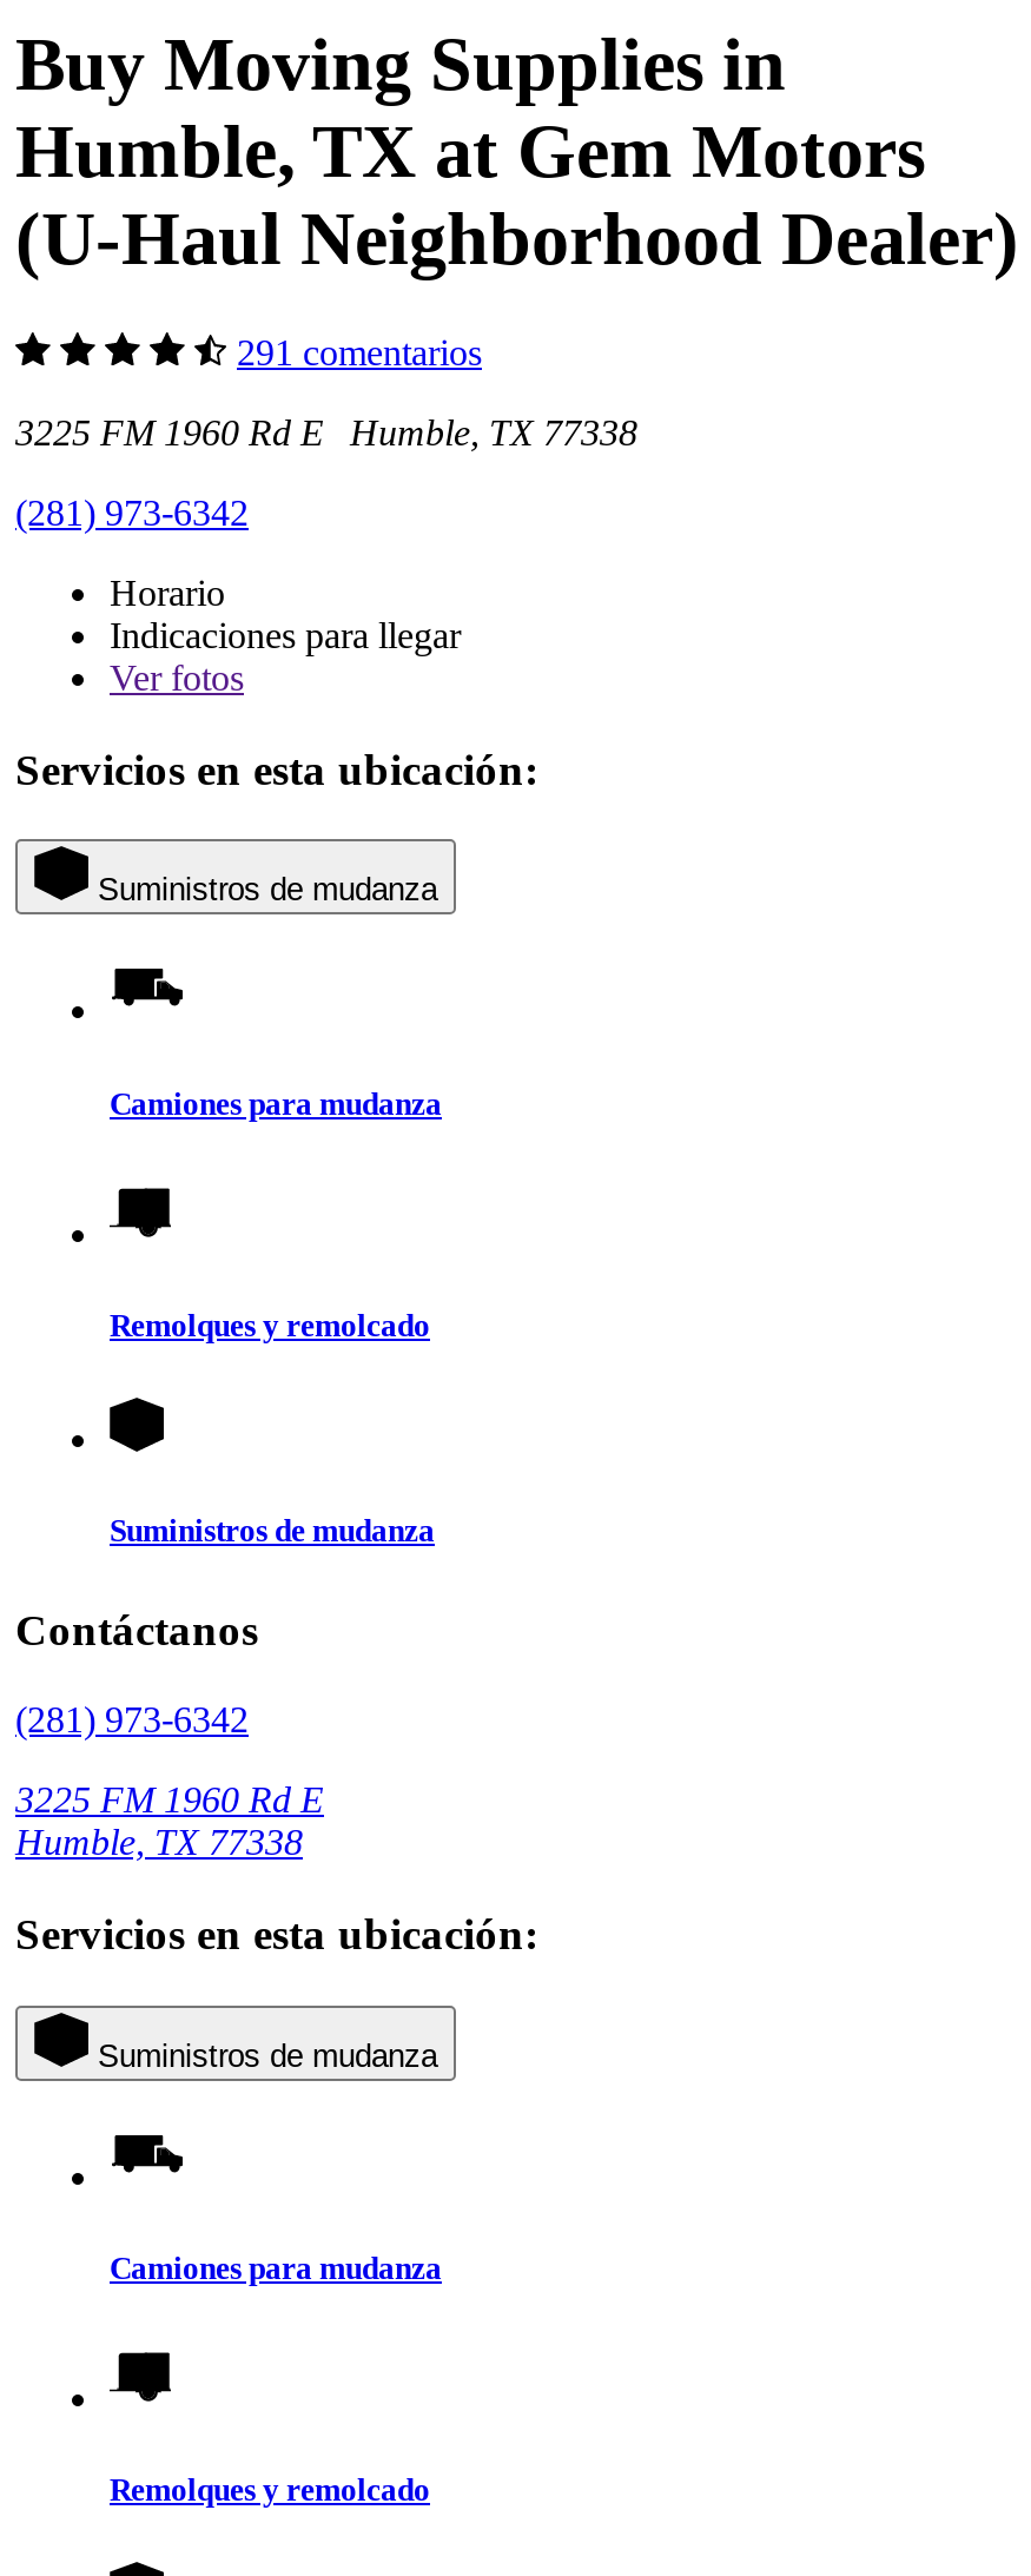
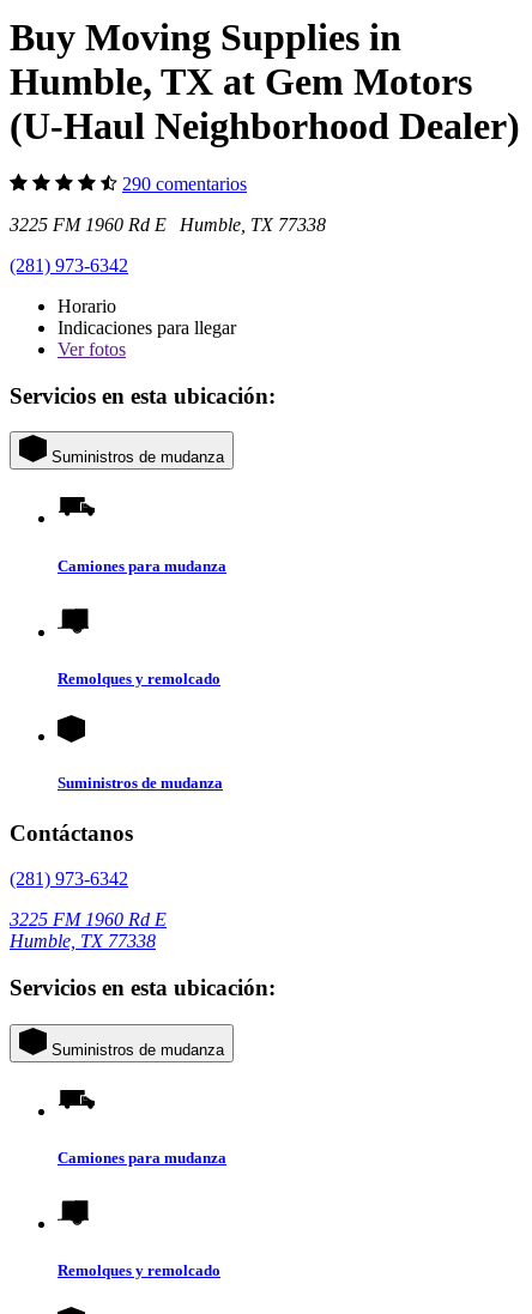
- 291 comentarios
+ 290 comentarios
